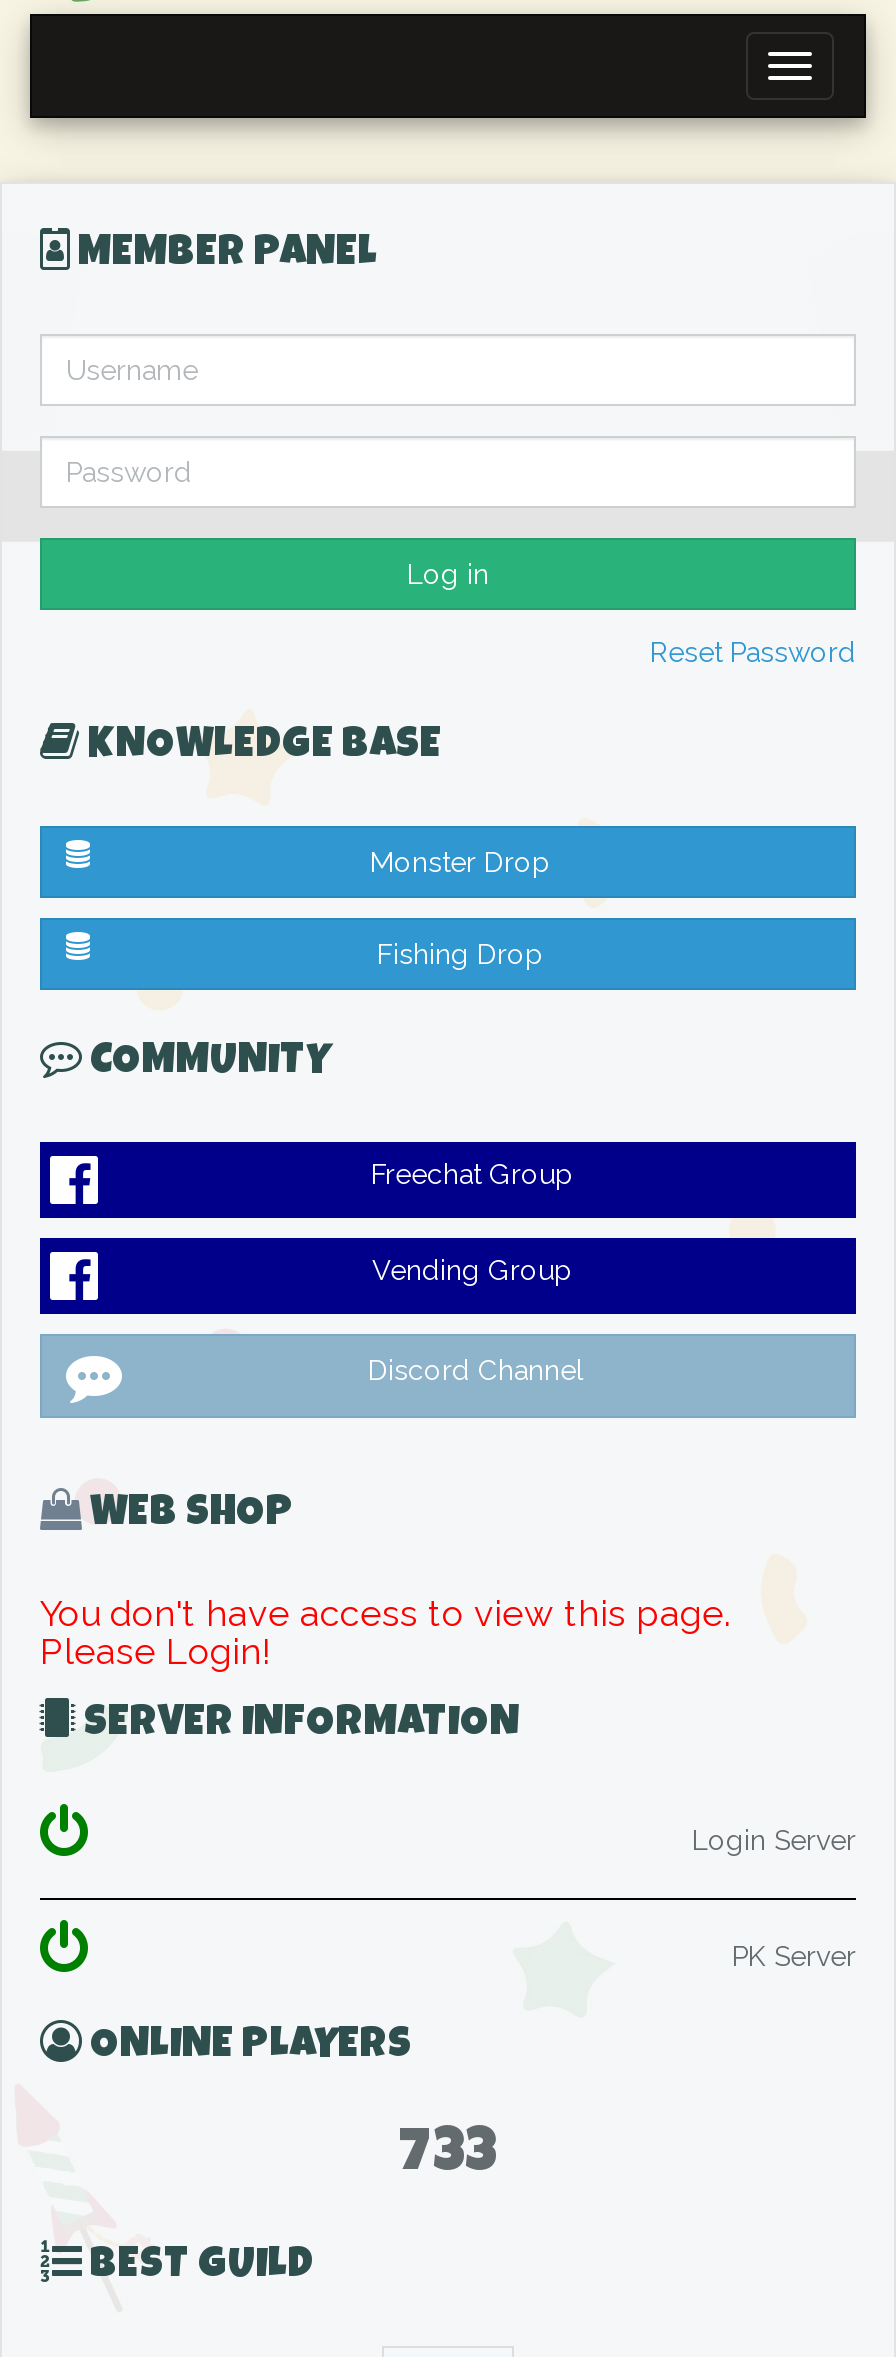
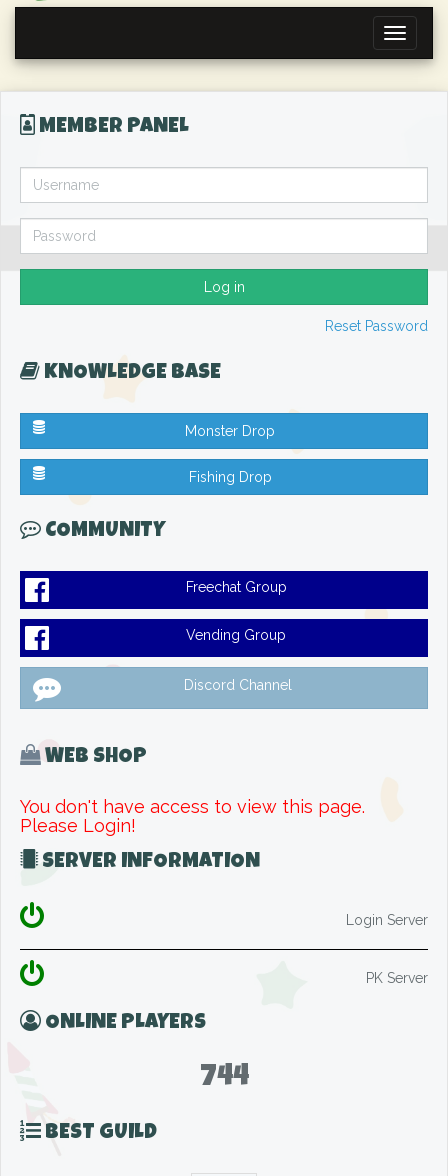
- 733
+ 744
